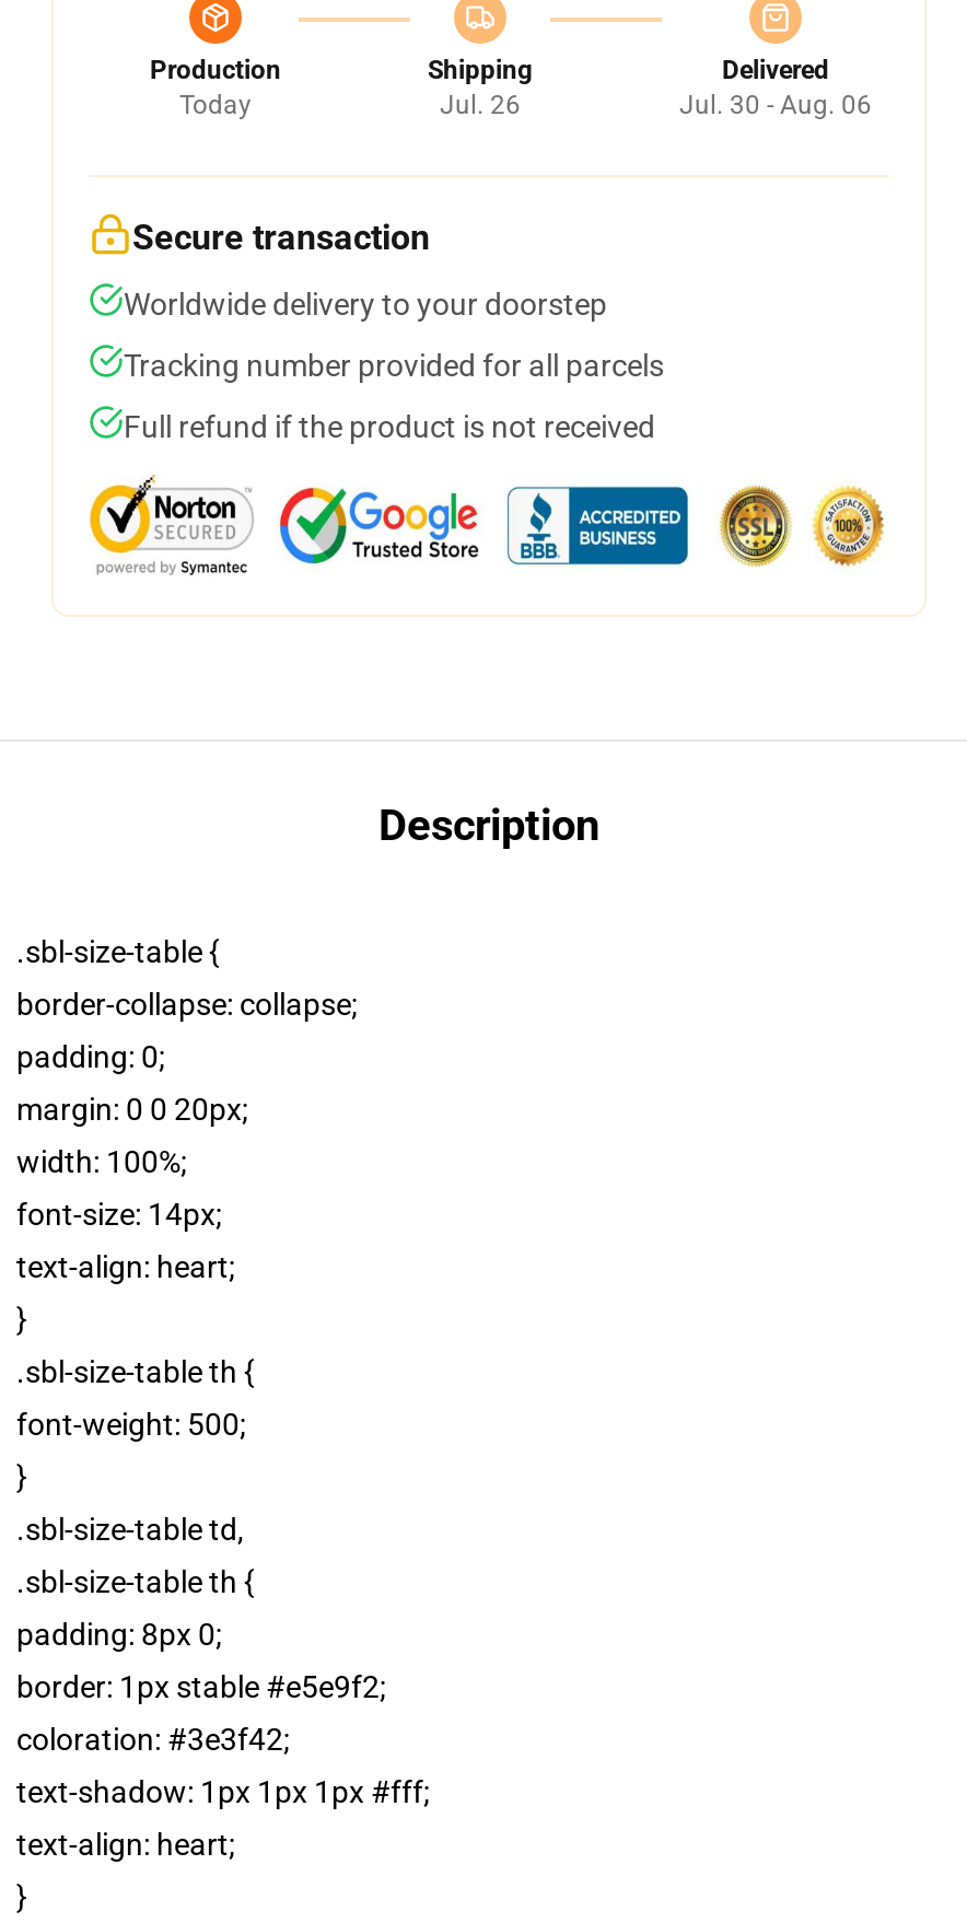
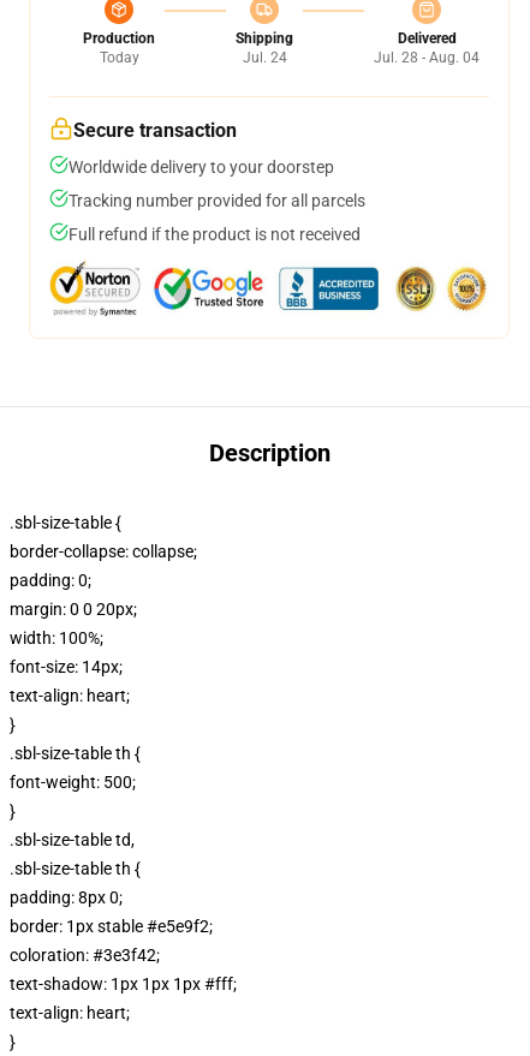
- Jul. 26
+ Jul. 24

- Jul. 30 - Aug. 06
+ Jul. 28 - Aug. 04
